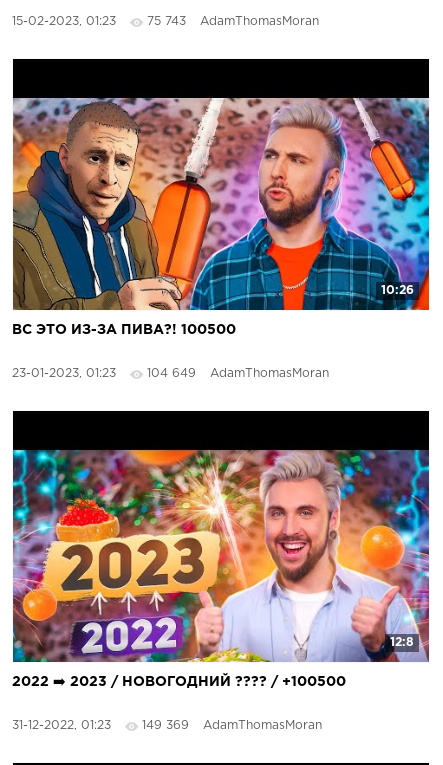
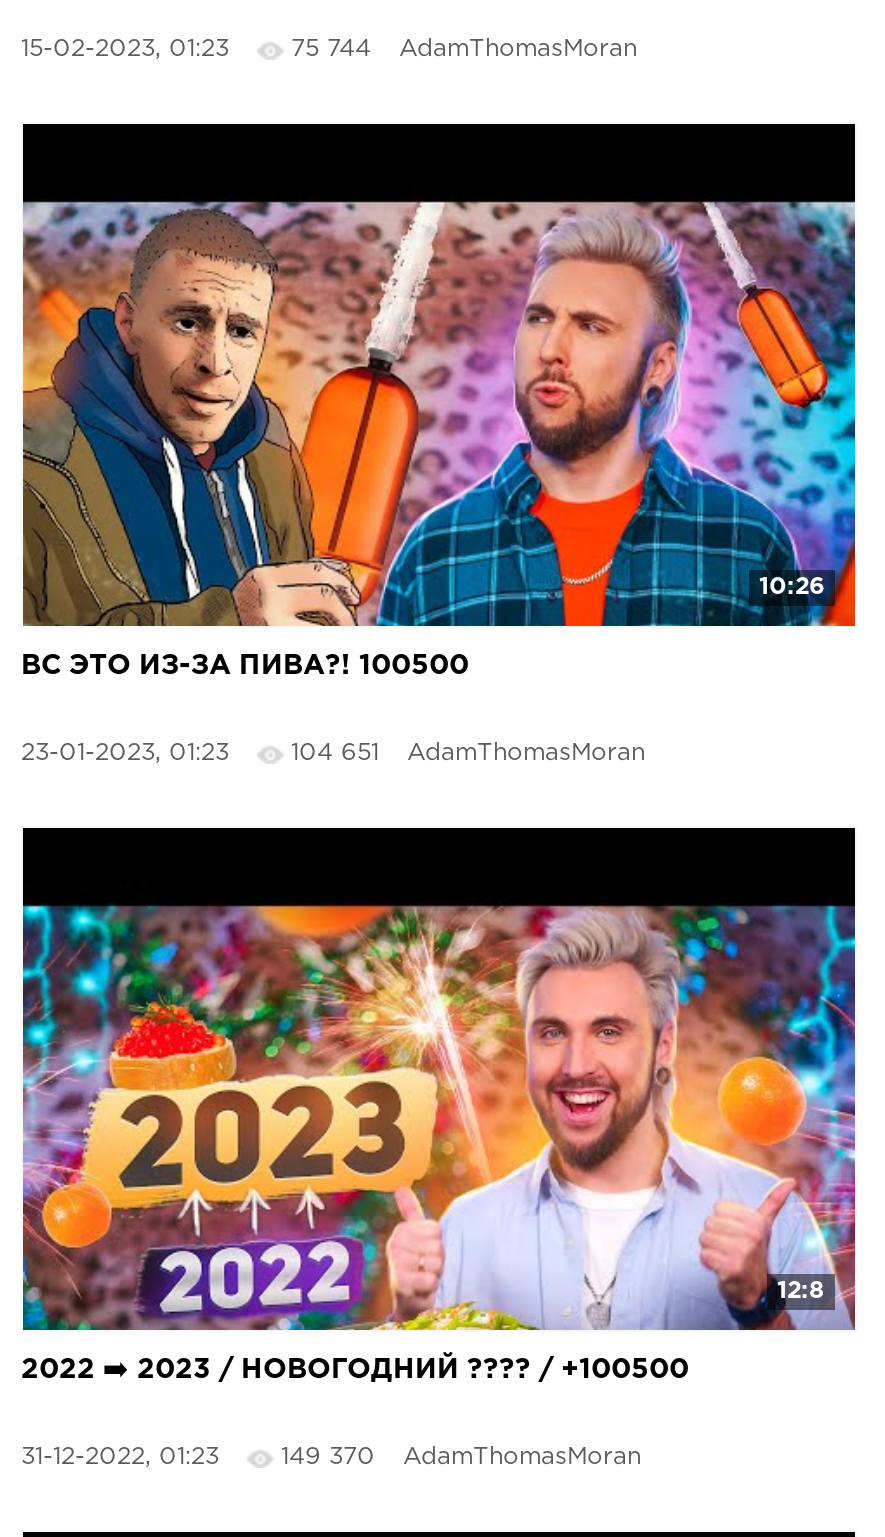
- 75 743 AdamThomasMoran
+ 75 744 AdamThomasMoran

- 104 649 AdamThomasMoran
+ 104 651 AdamThomasMoran

- 149 369 AdamThomasMoran
+ 149 370 AdamThomasMoran
